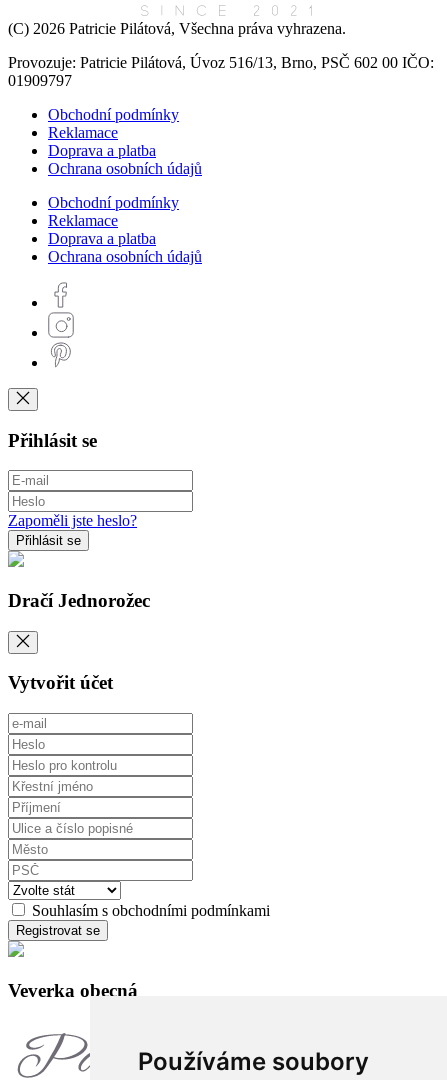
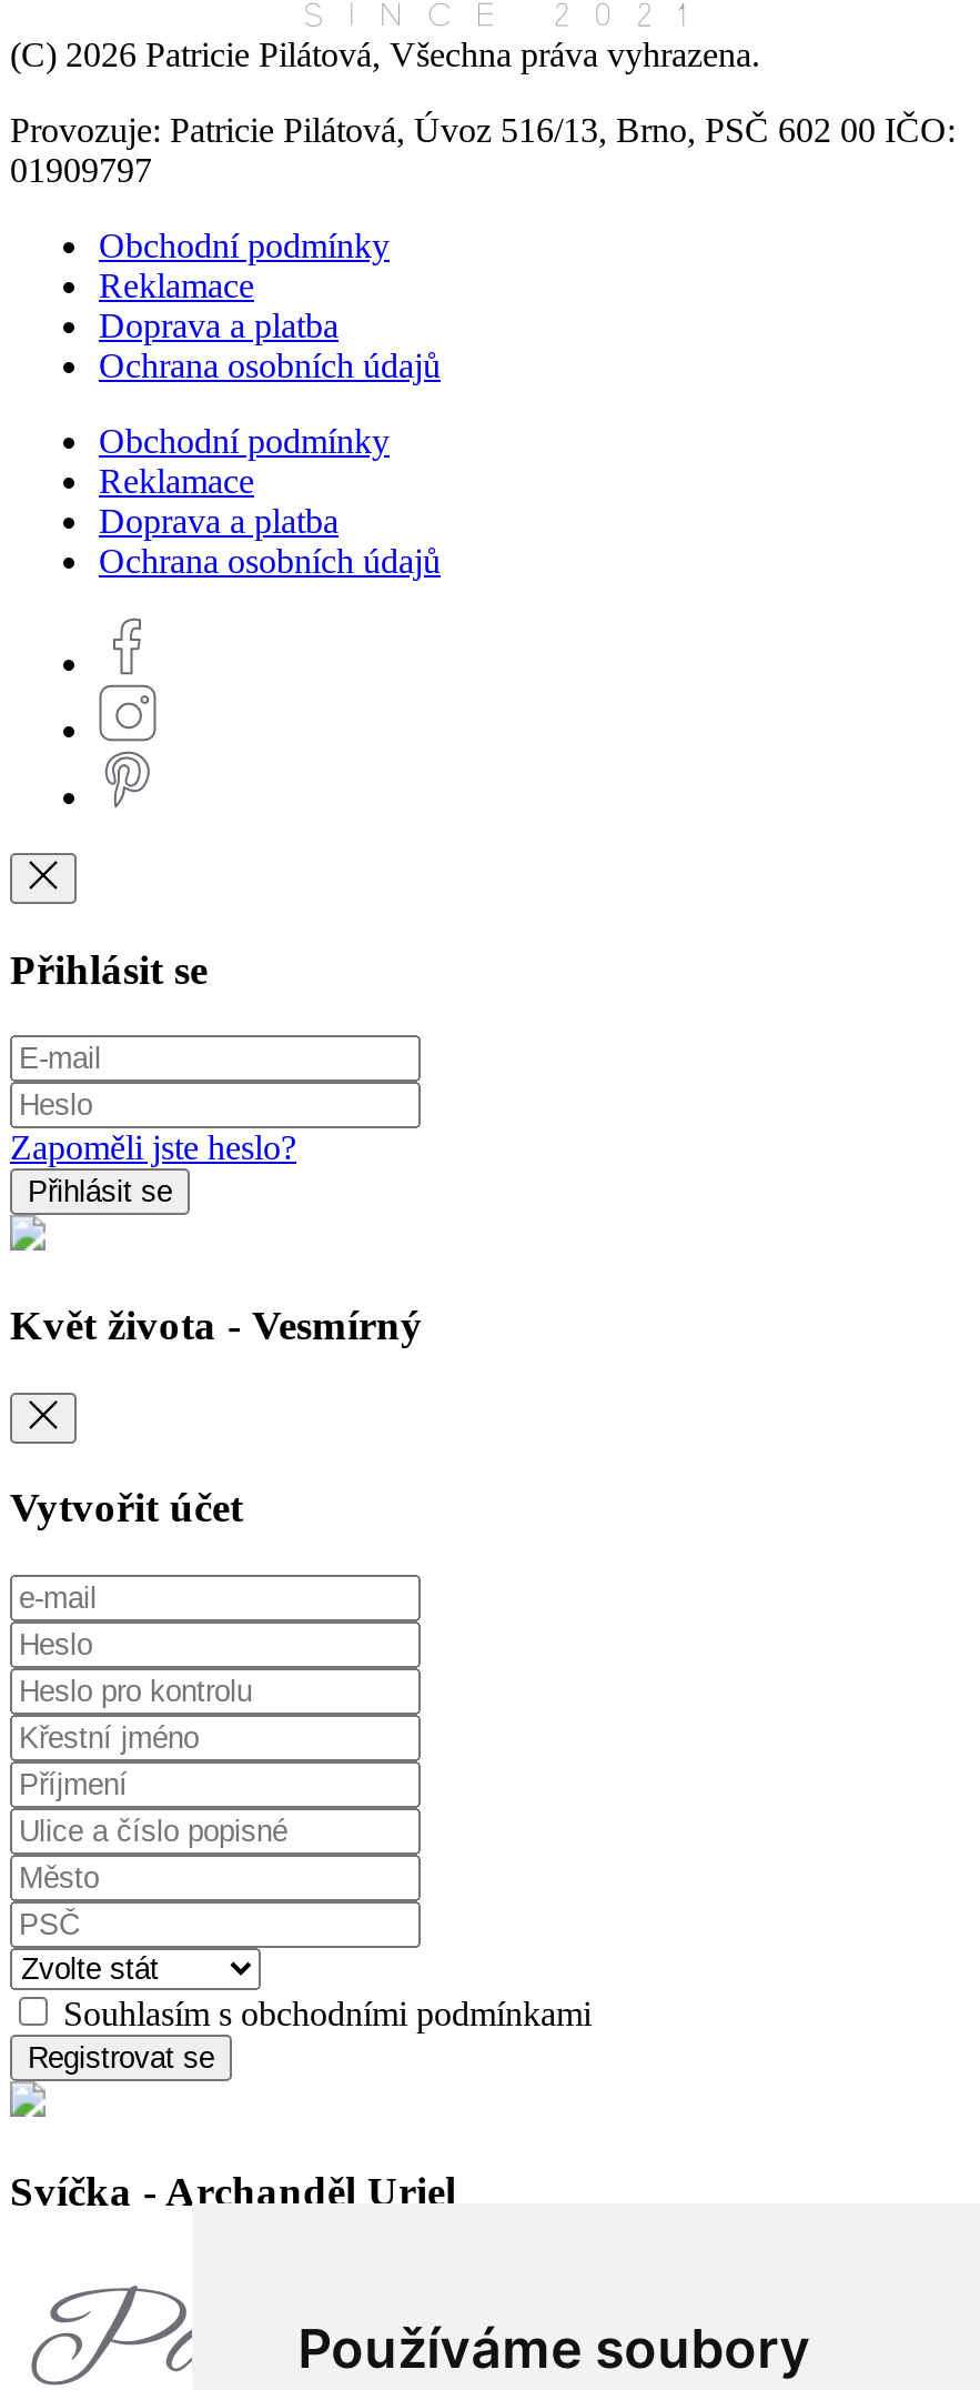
- Dračí Jednorožec
+ Květ života - Vesmírný

- Veverka obecná
+ Svíčka - Archanděl Uriel
